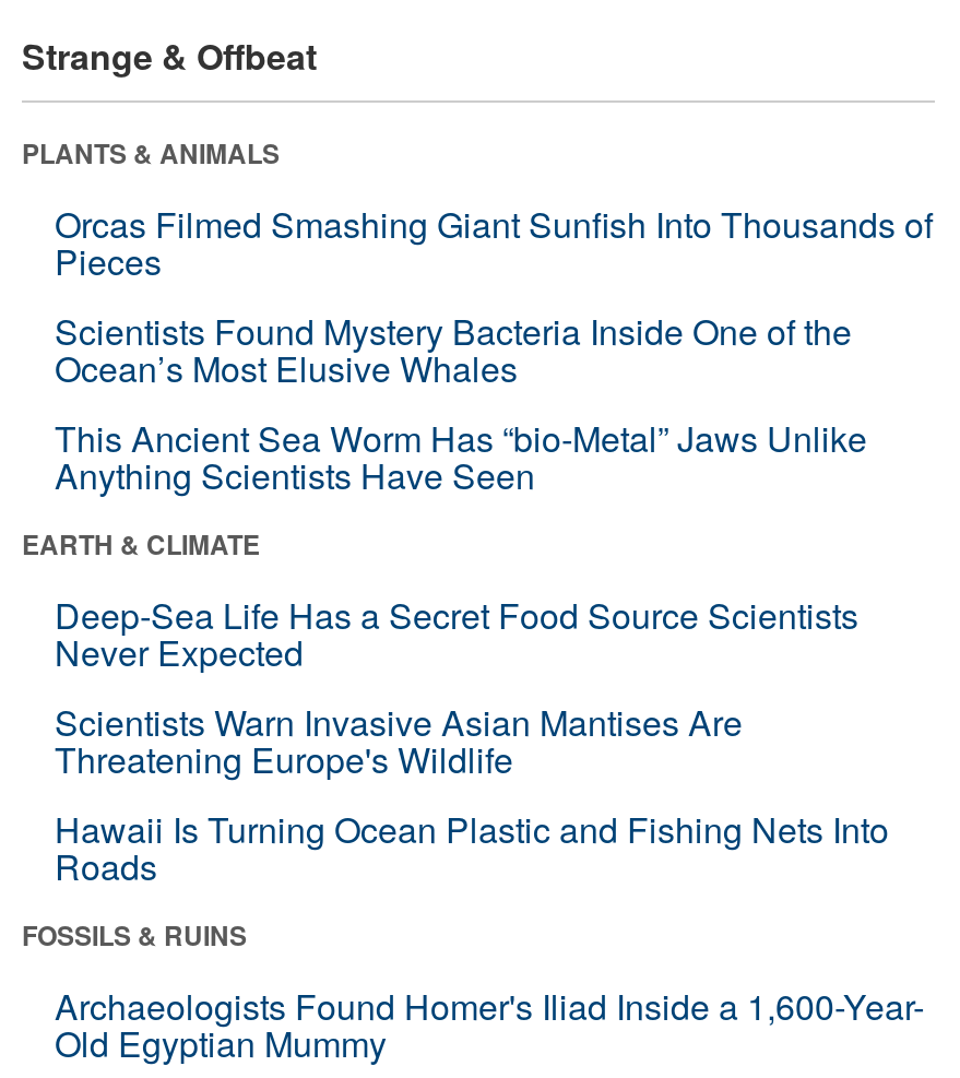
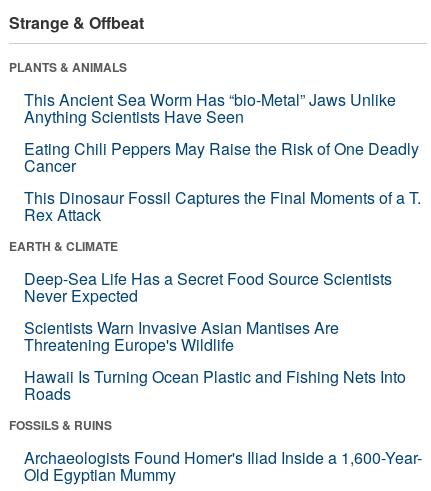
- Orcas Filmed Smashing Giant Sunfish Into Thousands of
- Pieces
- Scientists Found Mystery Bacteria Inside One of the
- Ocean’s Most Elusive Whales

moved up: This Ancient Sea Worm Has “bio-Metal” Jaws Unlike | Anything Scientists Have Seen

+ Eating Chili Peppers May Raise the Risk of One Deadly
+ Cancer
+ This Dinosaur Fossil Captures the Final Moments of a T.
+ Rex Attack
